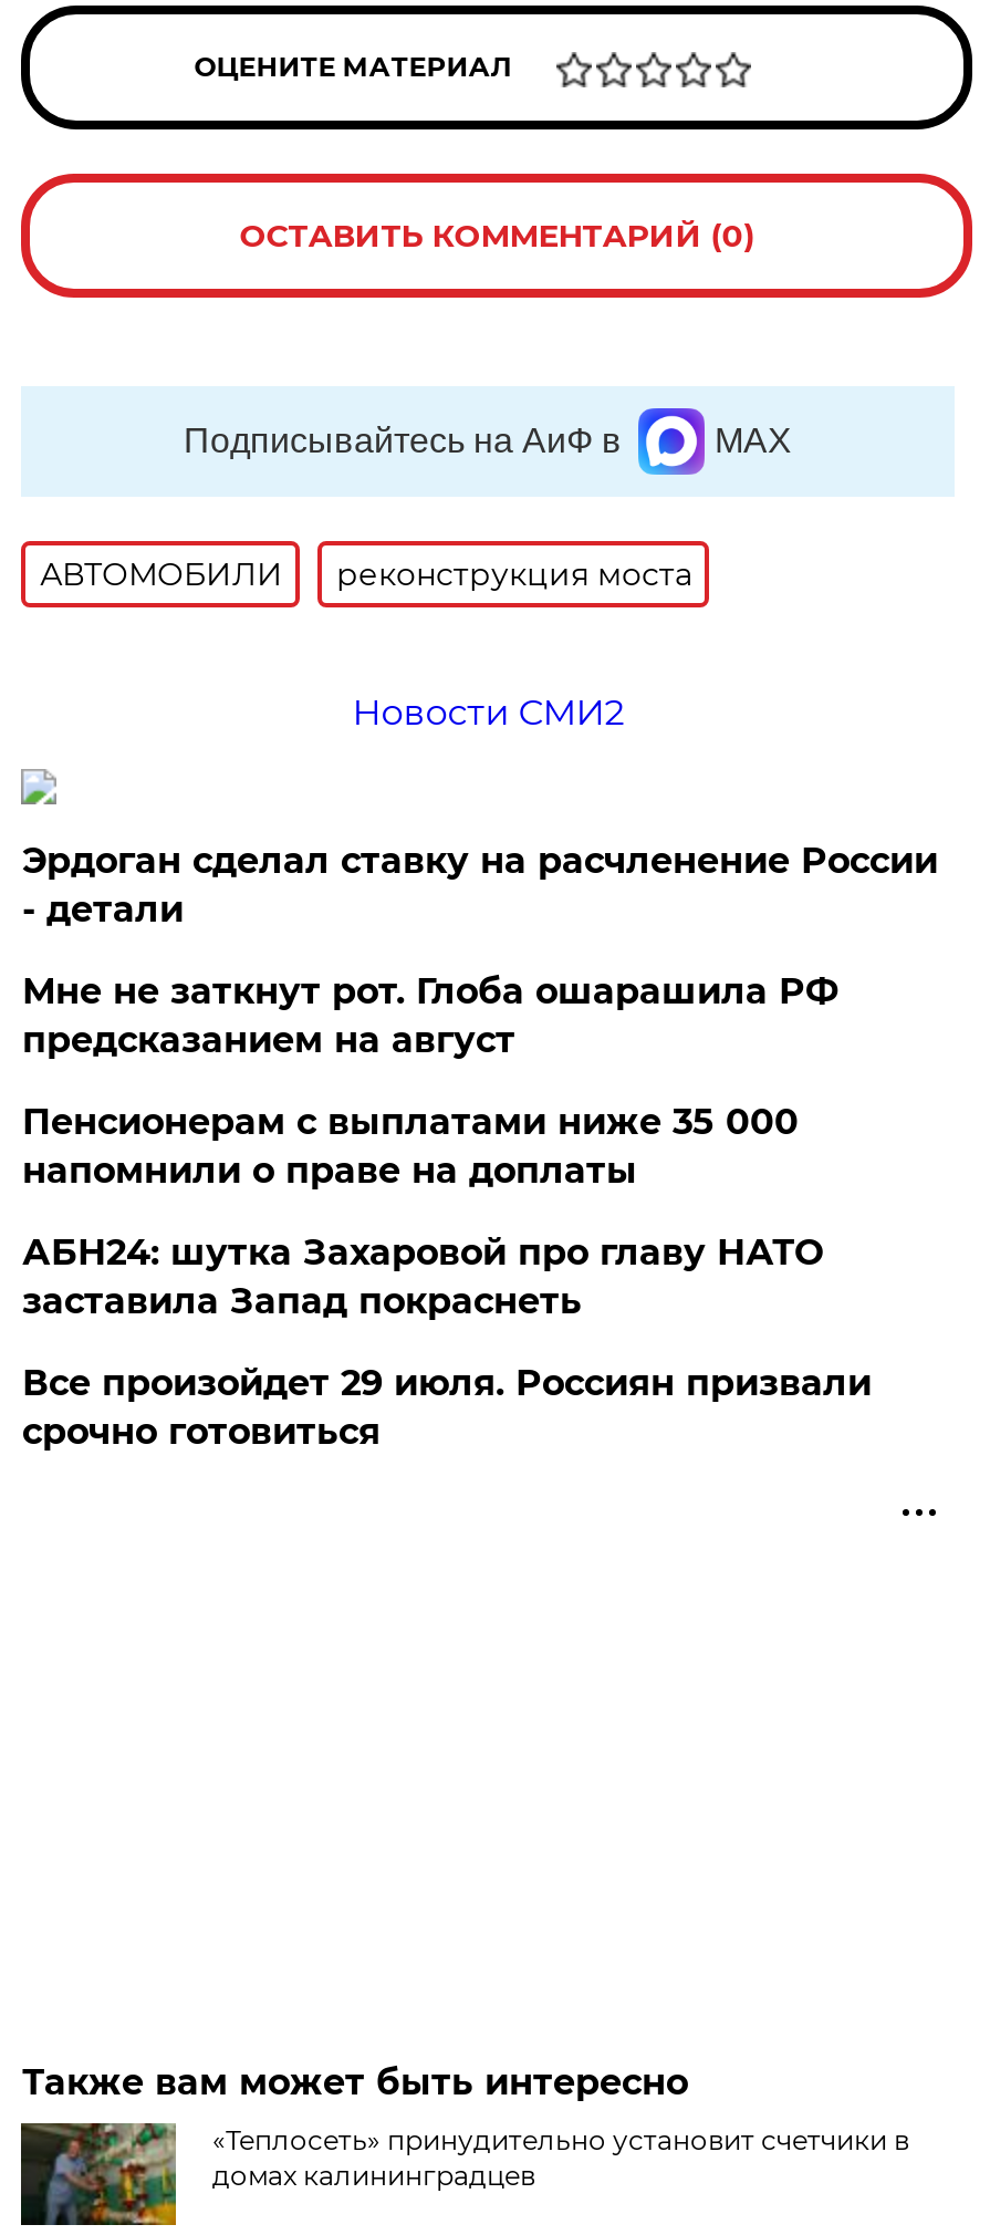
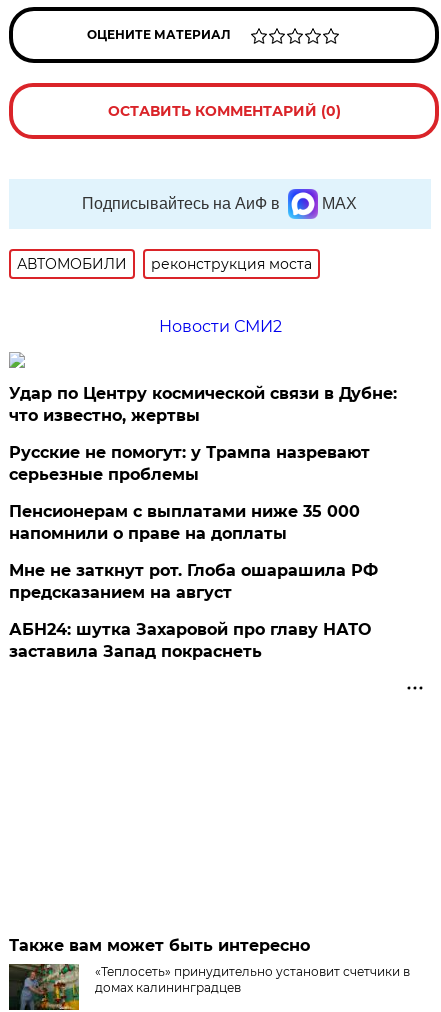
+ Русские не помогут: у Трампа назревают
+ серьезные проблемы

- Эрдоган сделал ставку на расчленение России
- - детали
+ Удар по Центру космической связи в Дубне:
+ что известно, жертвы

moved down: Мне не заткнут рот. Глоба ошарашила РФ | предсказанием на август

moved down: АБН24: шутка Захаровой про главу НАТО | заставила Запад покраснеть

- Все произойдет 29 июля. Россиян призвали
- срочно готовиться
